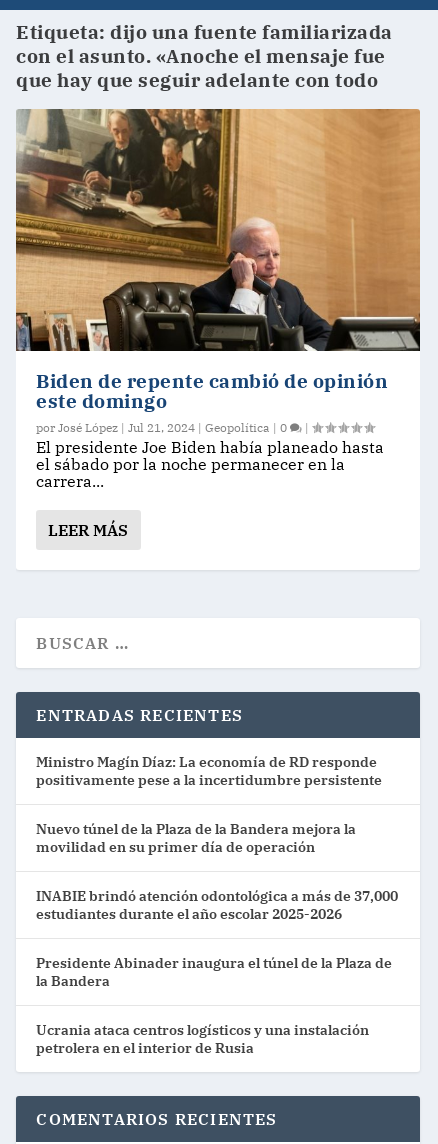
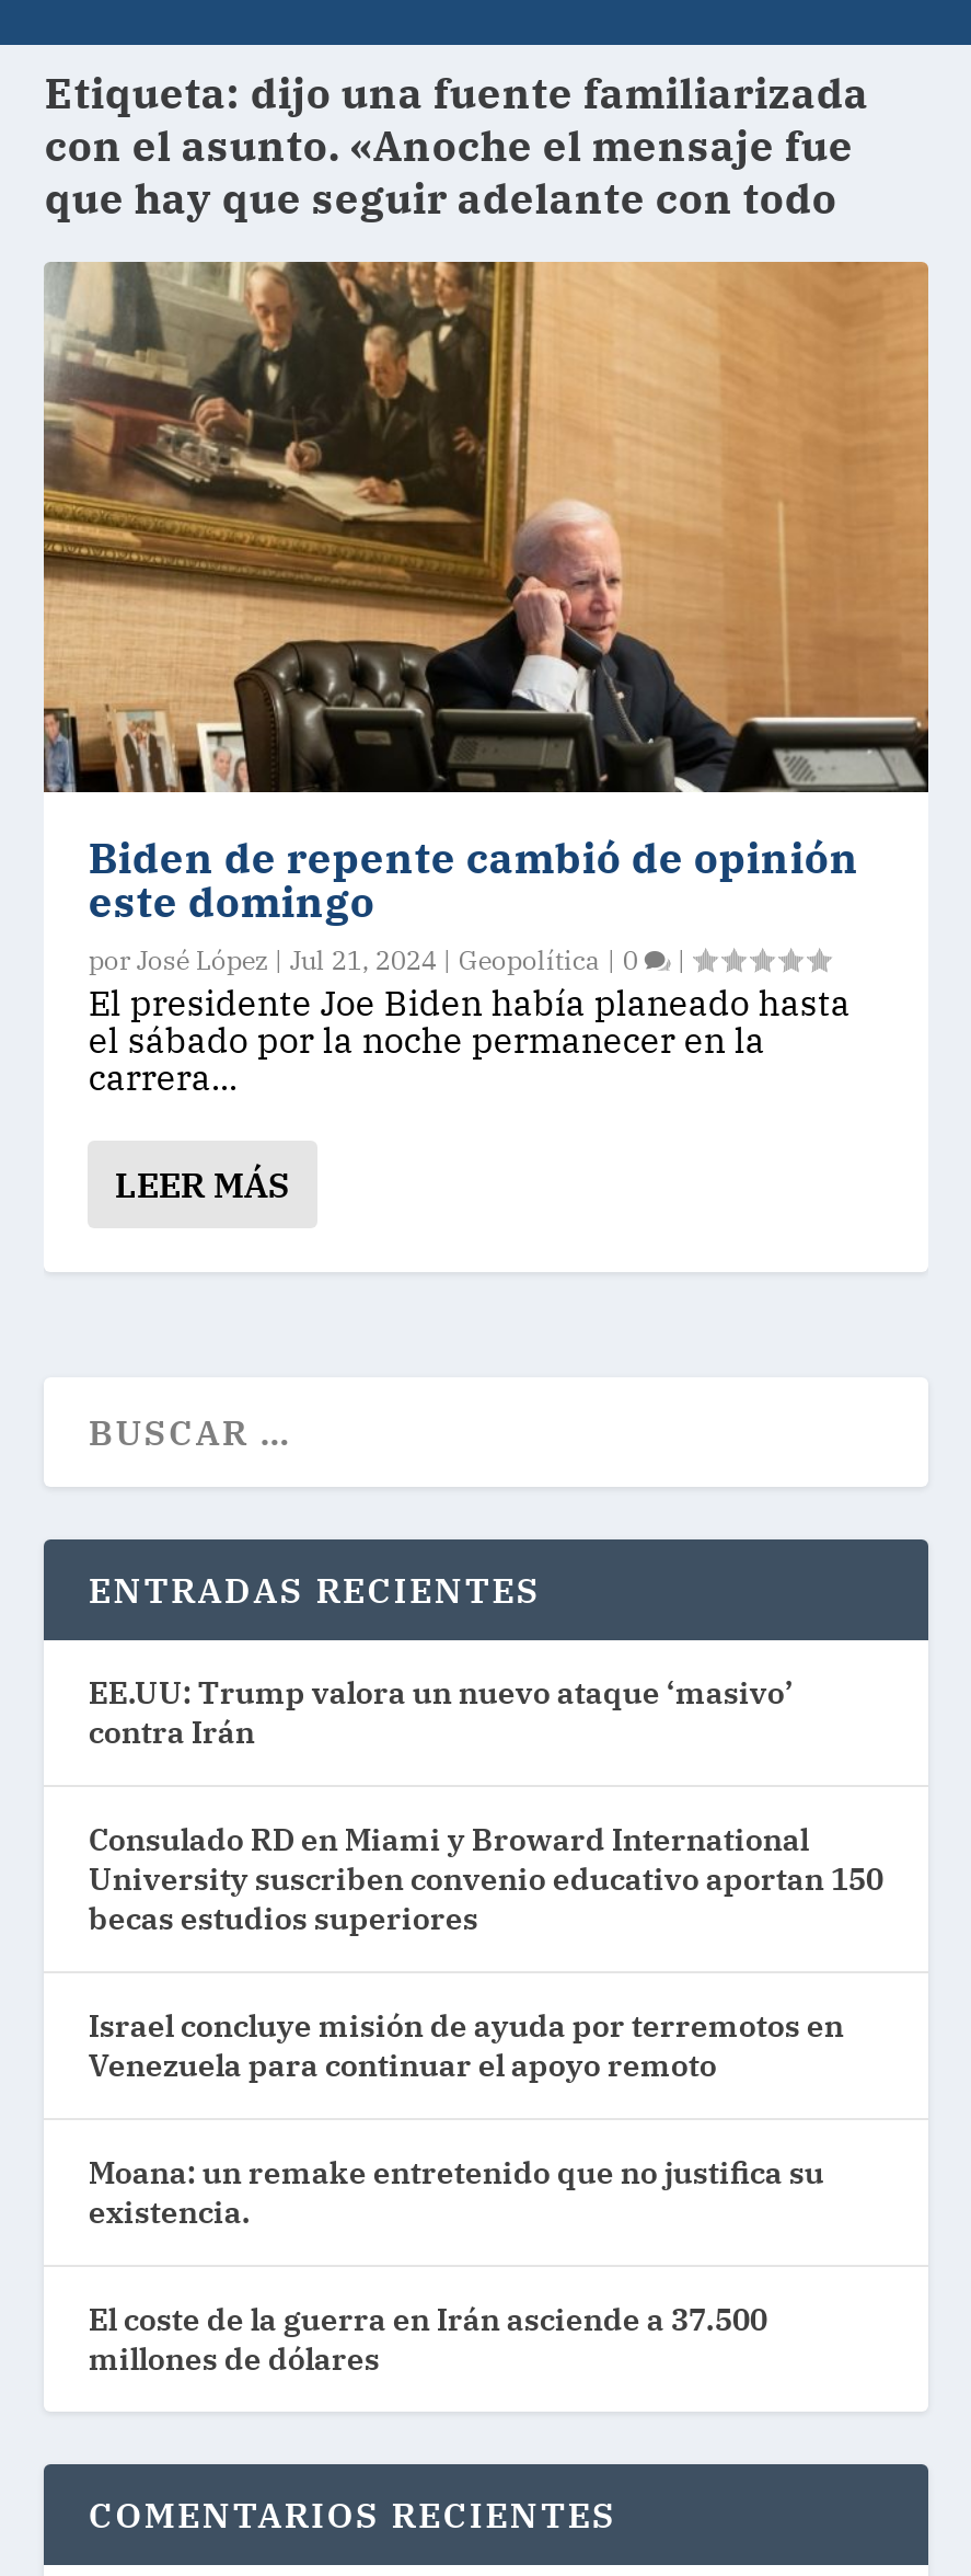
- Ministro Magín Díaz: La economía de RD responde
- positivamente pese a la incertidumbre persistente
+ EE.UU: Trump valora un nuevo ataque ‘masivo’
+ contra Irán

- Nuevo túnel de la Plaza de la Bandera mejora la
- movilidad en su primer día de operación
+ Consulado RD en Miami y Broward International
+ University suscriben convenio educativo aportan 150
+ becas estudios superiores

- INABIE brindó atención odontológica a más de 37,000
- estudiantes durante el año escolar 2025-2026
+ Israel concluye misión de ayuda por terremotos en
+ Venezuela para continuar el apoyo remoto

- Presidente Abinader inaugura el túnel de la Plaza de
- la Bandera
+ Moana: un remake entretenido que no justifica su
+ existencia.

- Ucrania ataca centros logísticos y una instalación
- petrolera en el interior de Rusia
+ El coste de la guerra en Irán asciende a 37.500
+ millones de dólares
